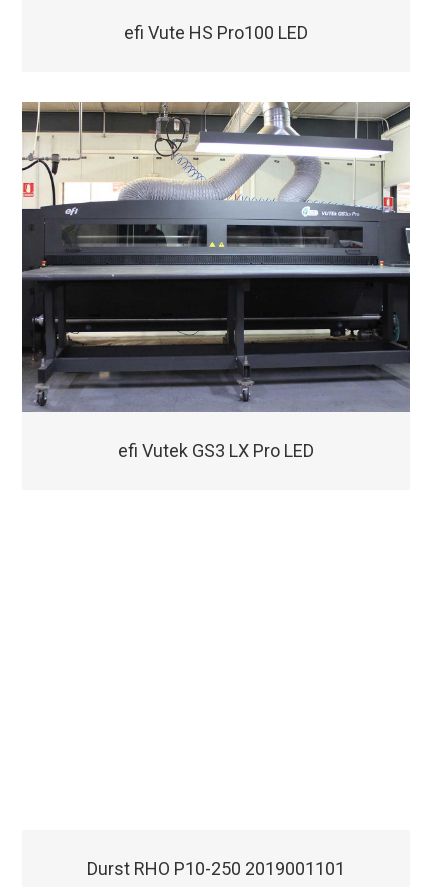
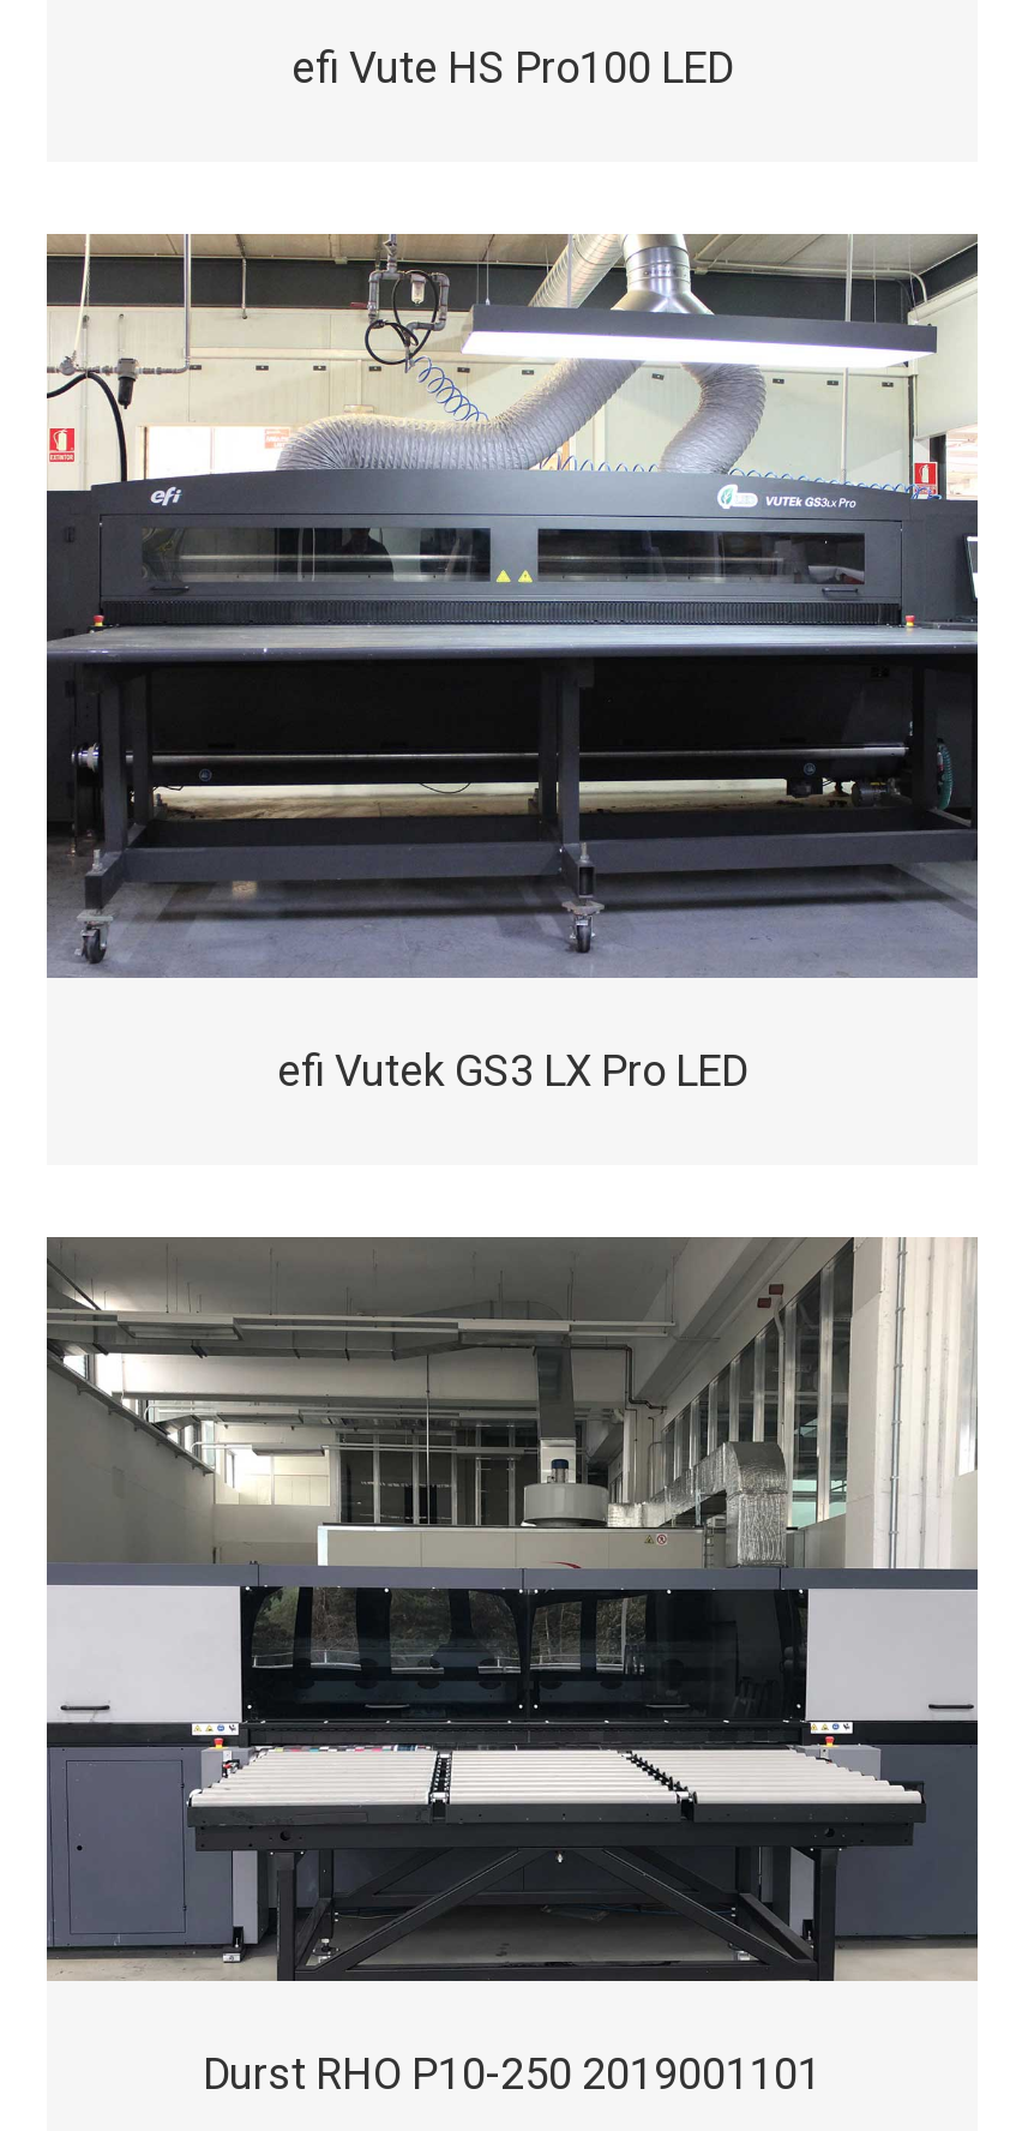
+ [image]
